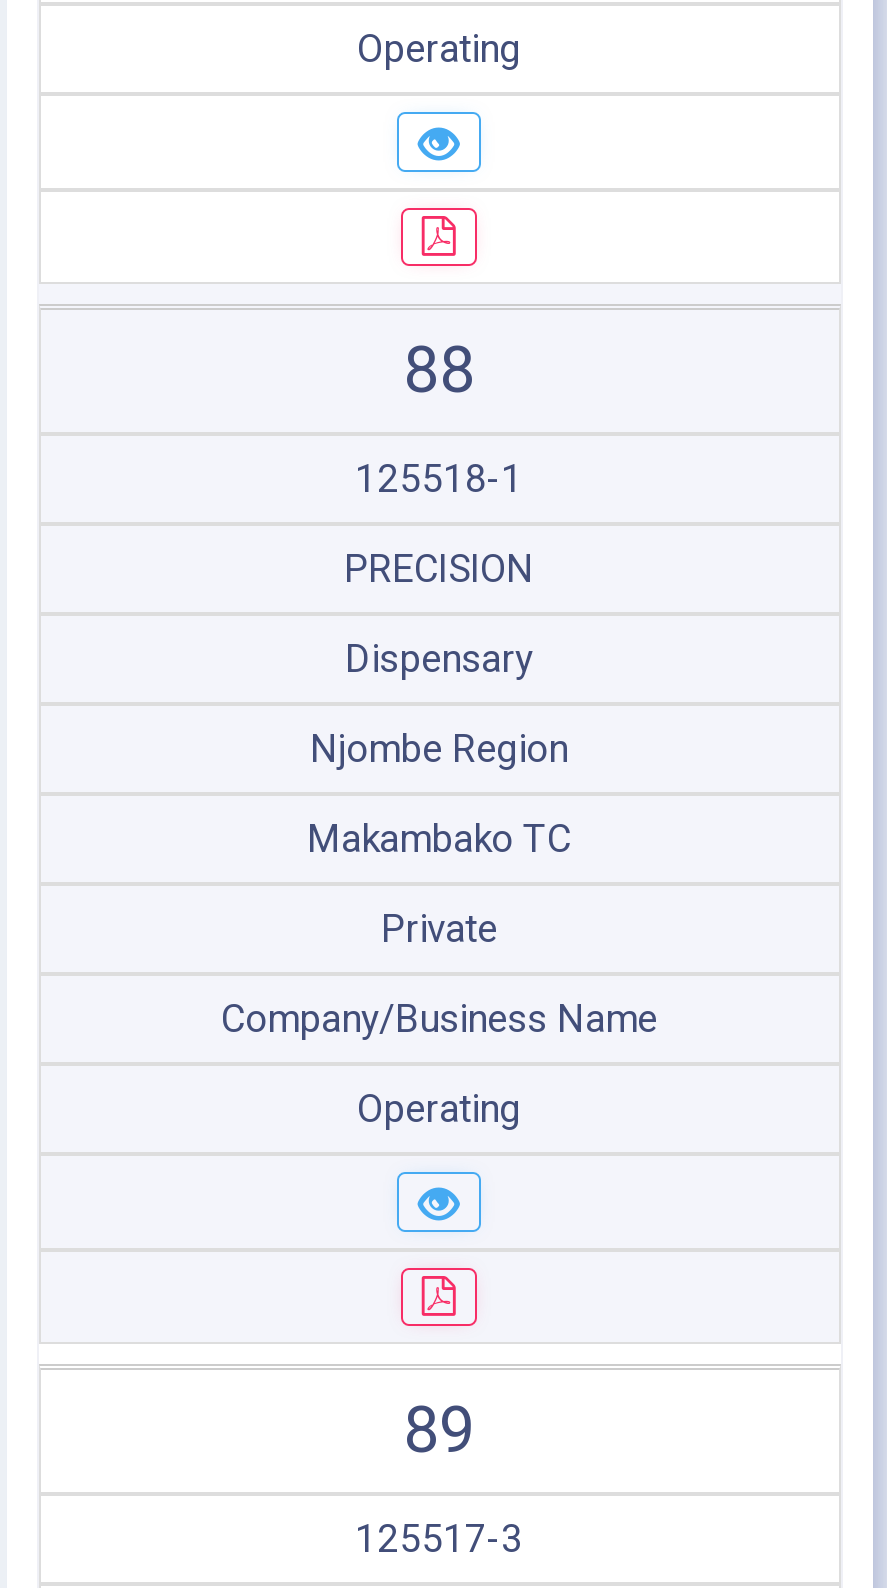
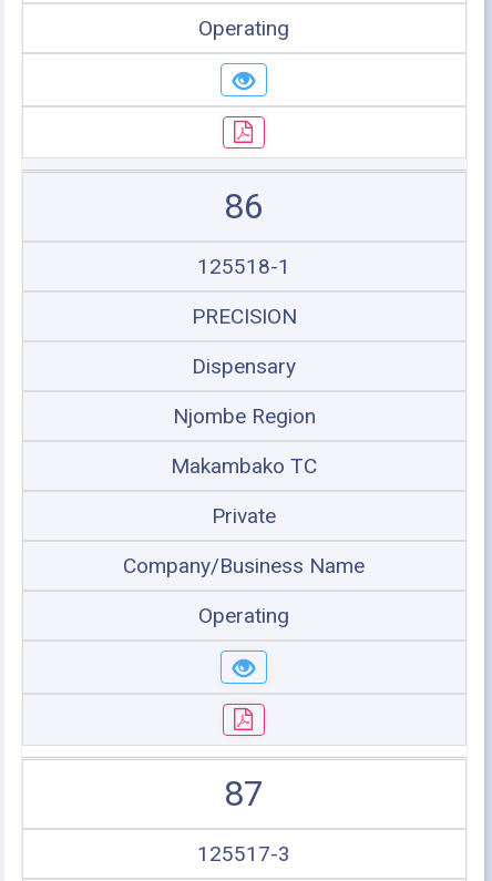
- 88
+ 86

- 89
+ 87
